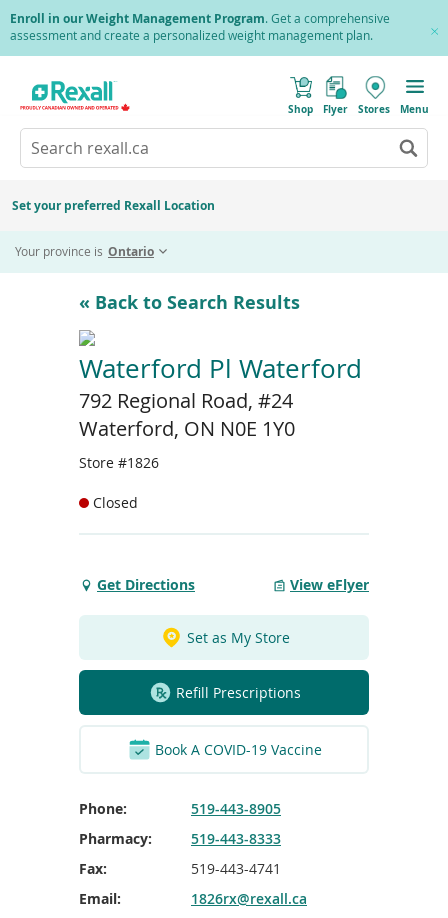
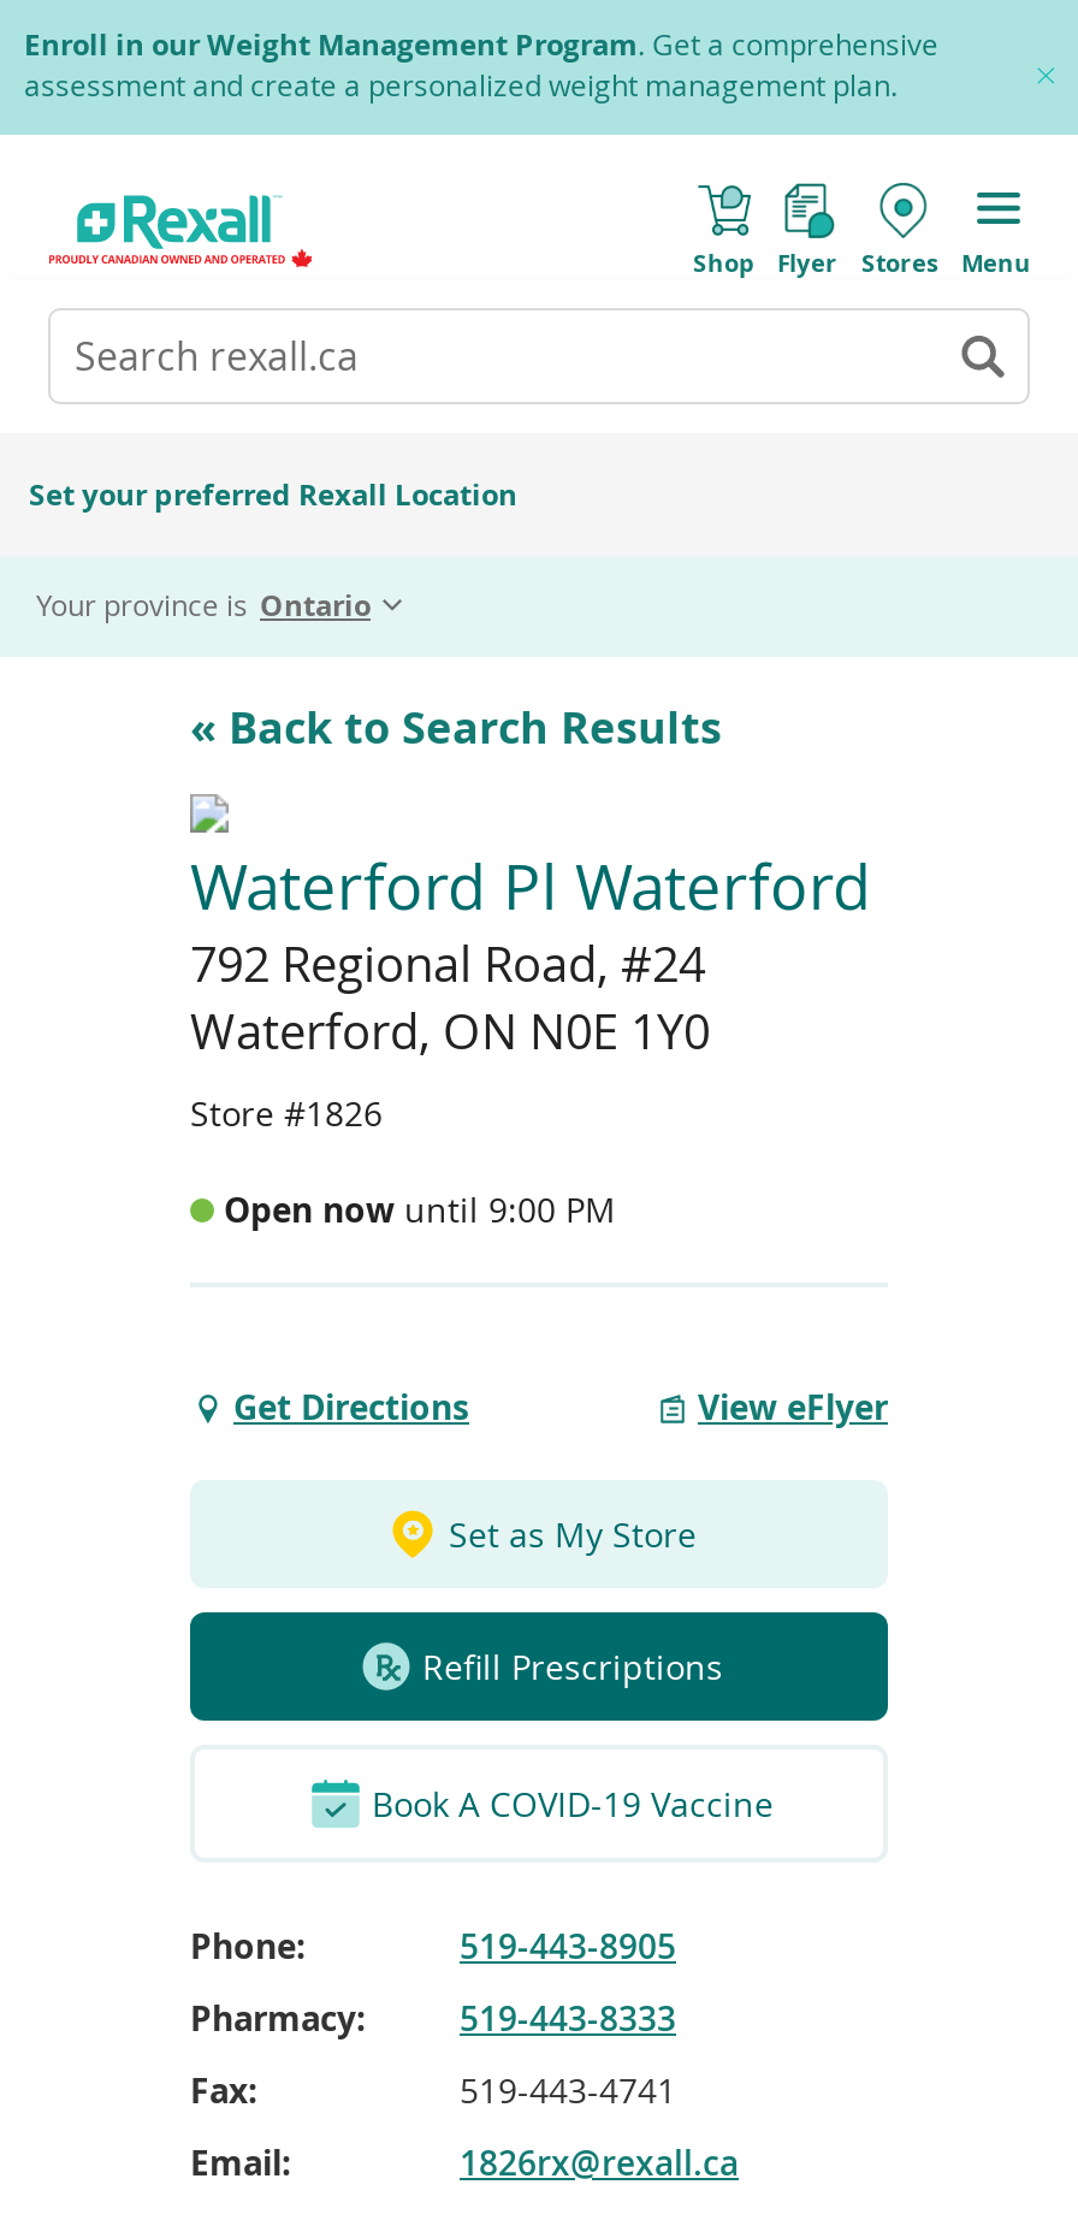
- Closed
+ Open now until 9:00 PM
